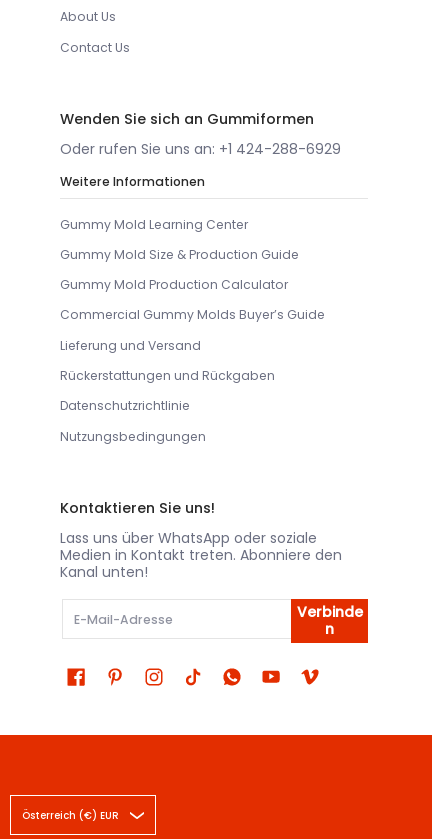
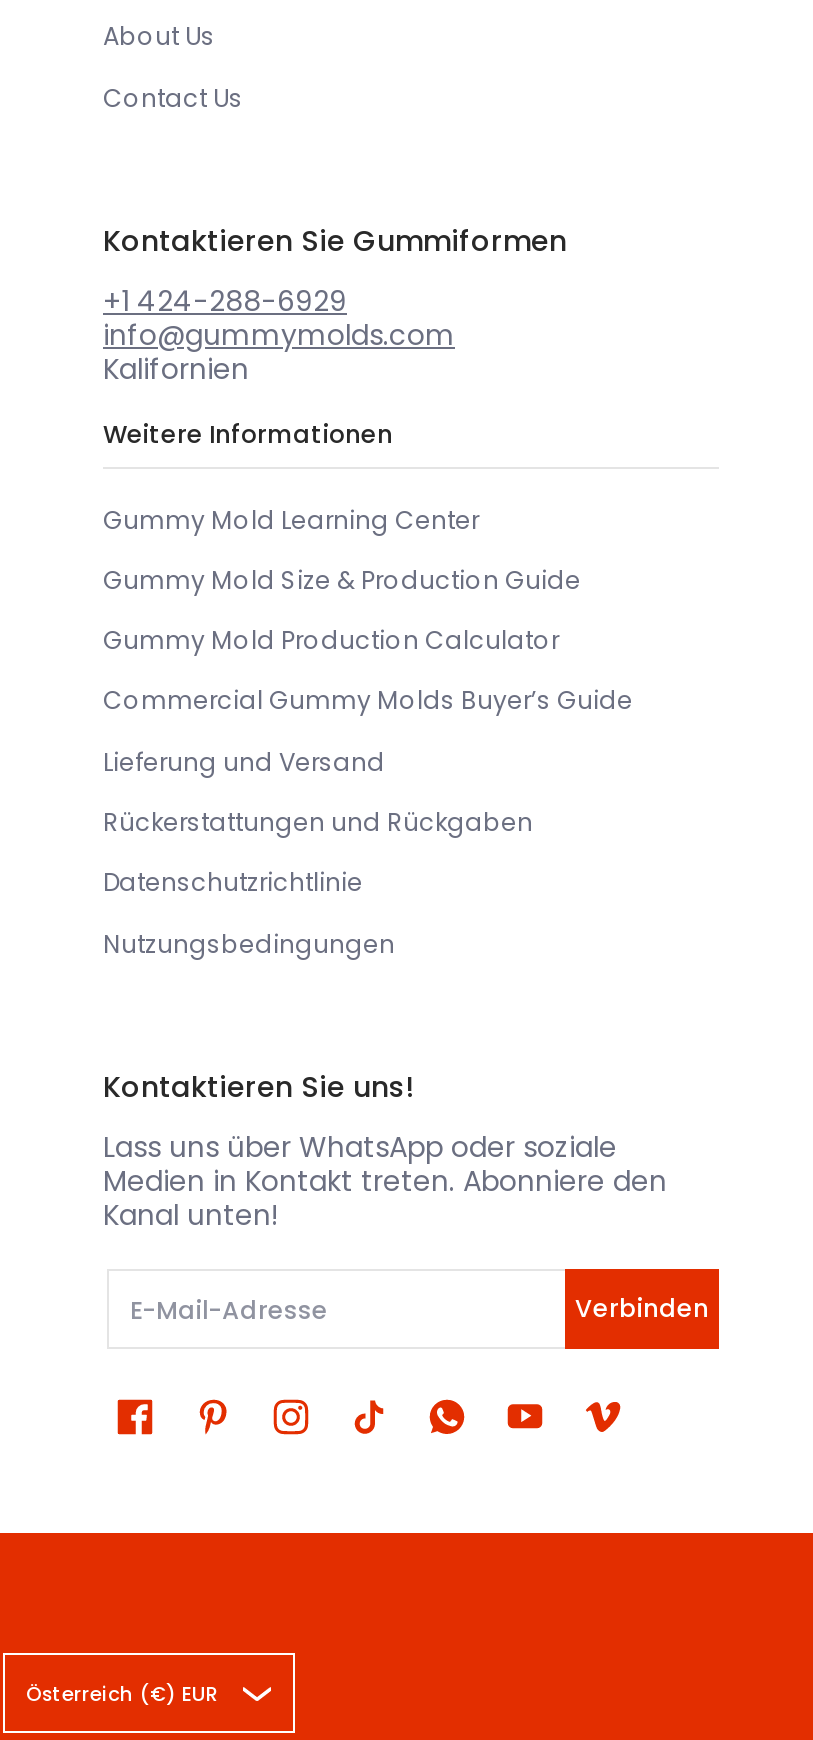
- Wenden Sie sich an Gummiformen
+ Kontaktieren Sie Gummiformen

- Oder rufen Sie uns an: +1 424-288-6929
+ +1 424-288-6929
+ info@gummymolds.com
+ Kalifornien
